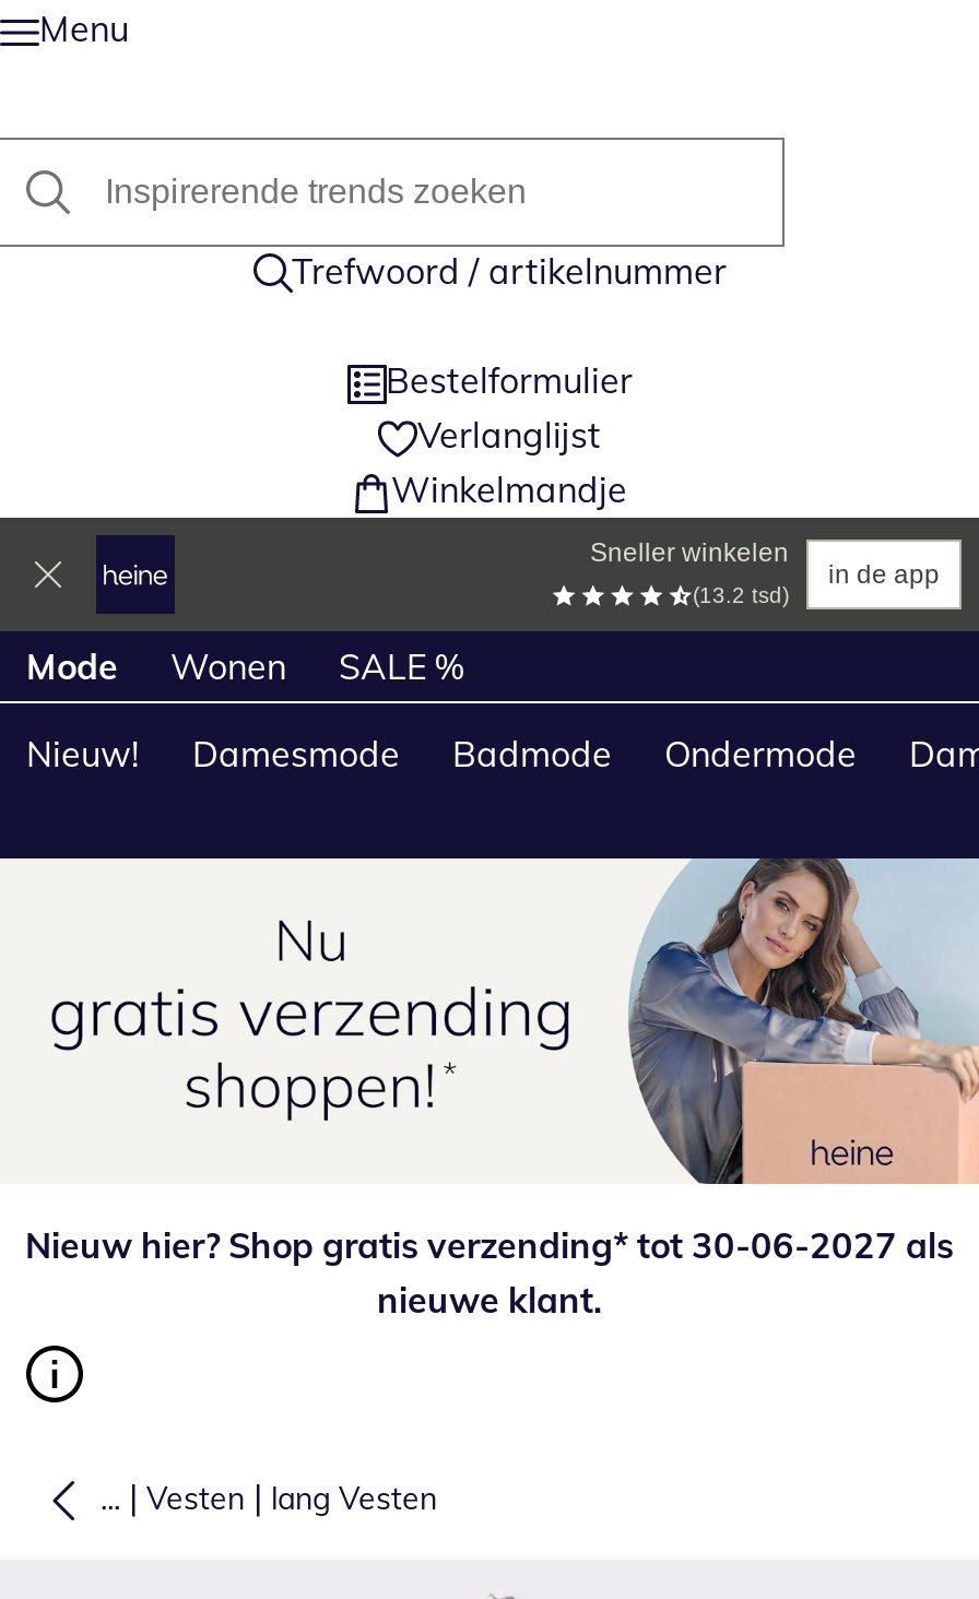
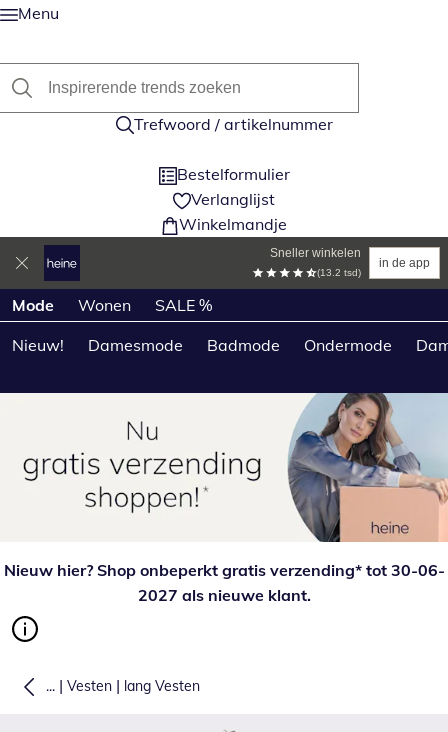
- Nieuw hier? Shop gratis verzending* tot 30-06-2027 als
- nieuwe klant.
+ Nieuw hier? Shop onbeperkt gratis verzending* tot 30-06-
+ 2027 als nieuwe klant.
